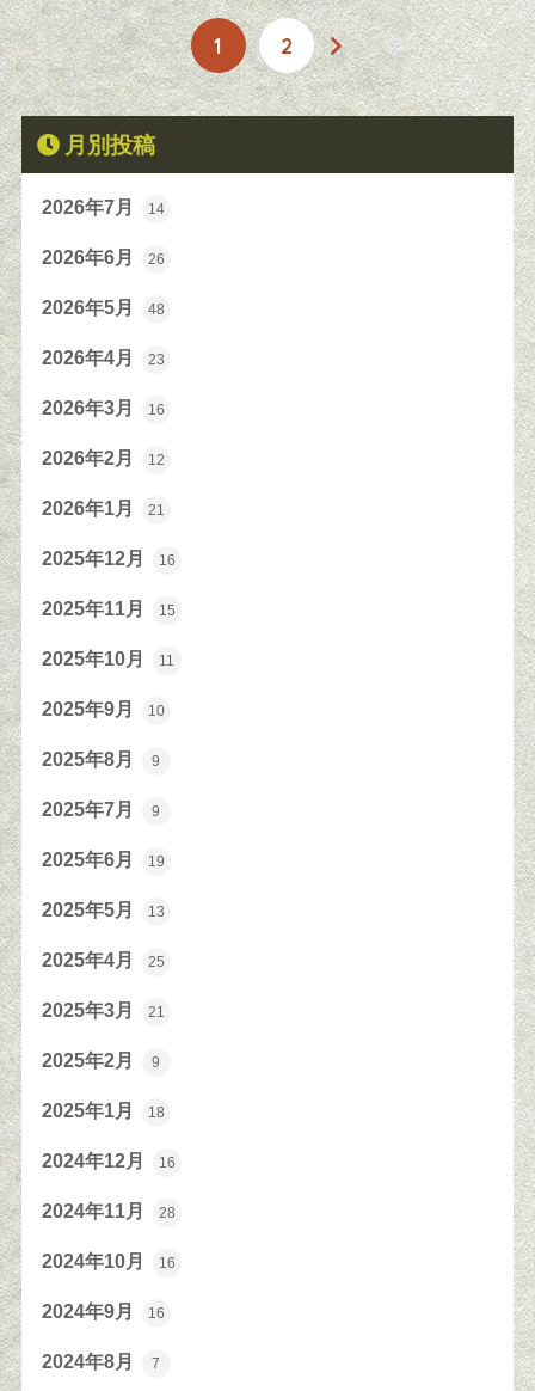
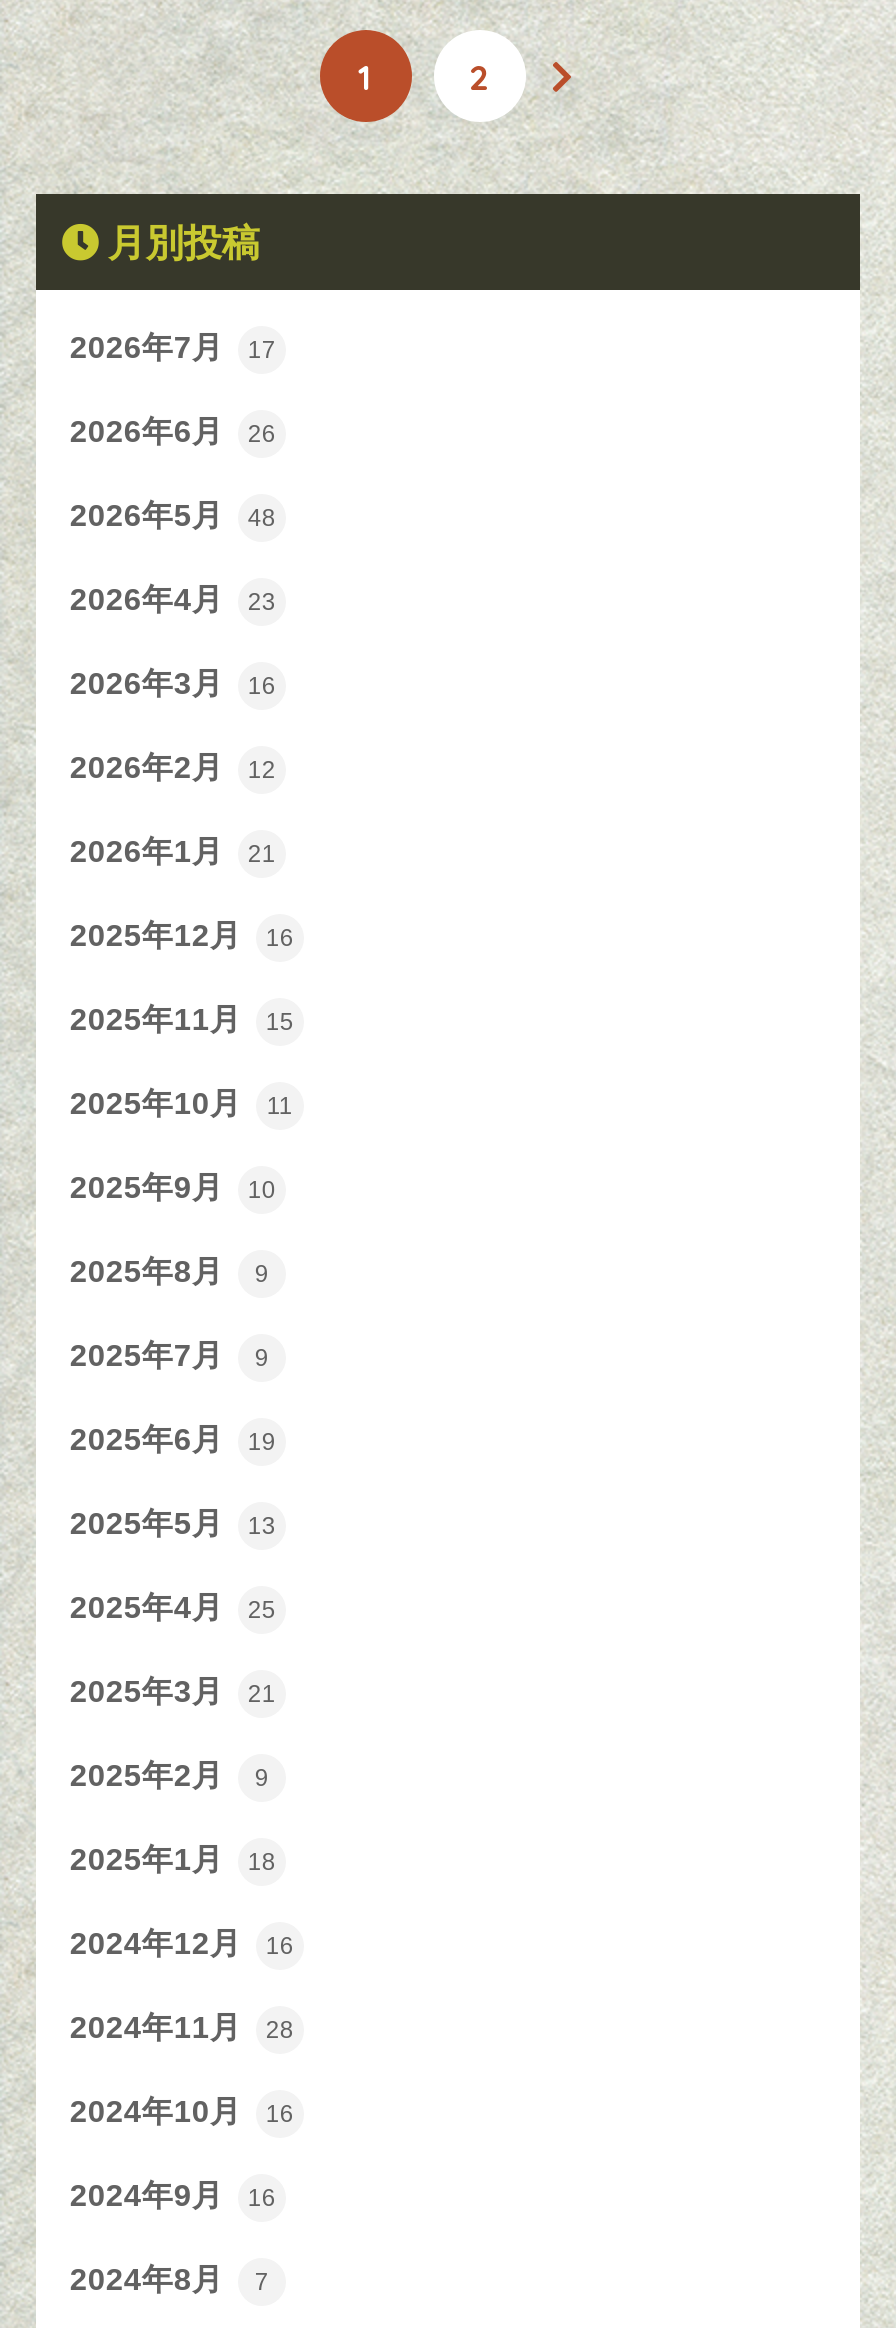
- 2026年7月 14
+ 2026年7月 17
